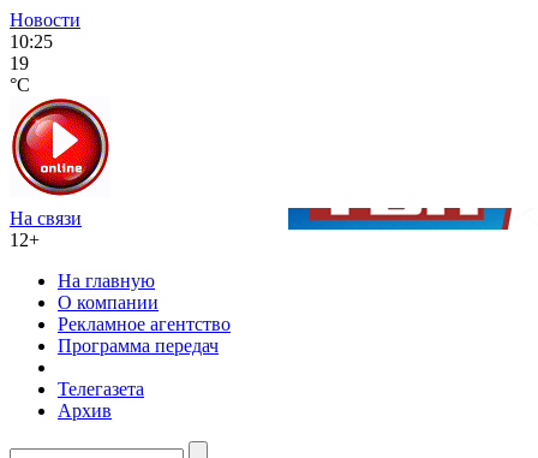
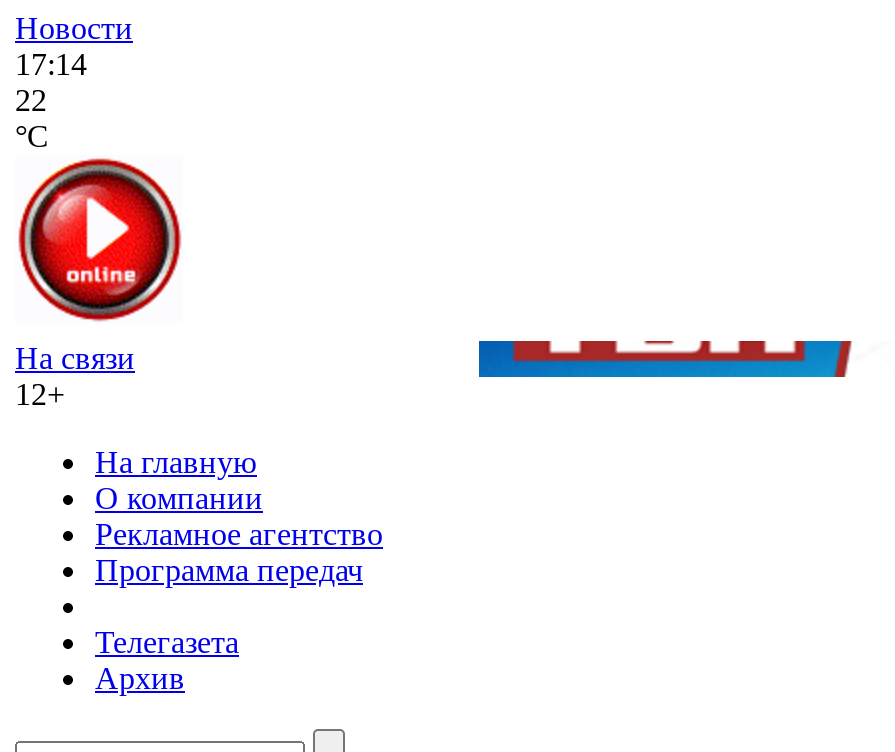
- 10:25
+ 17:14

- 19
+ 22
